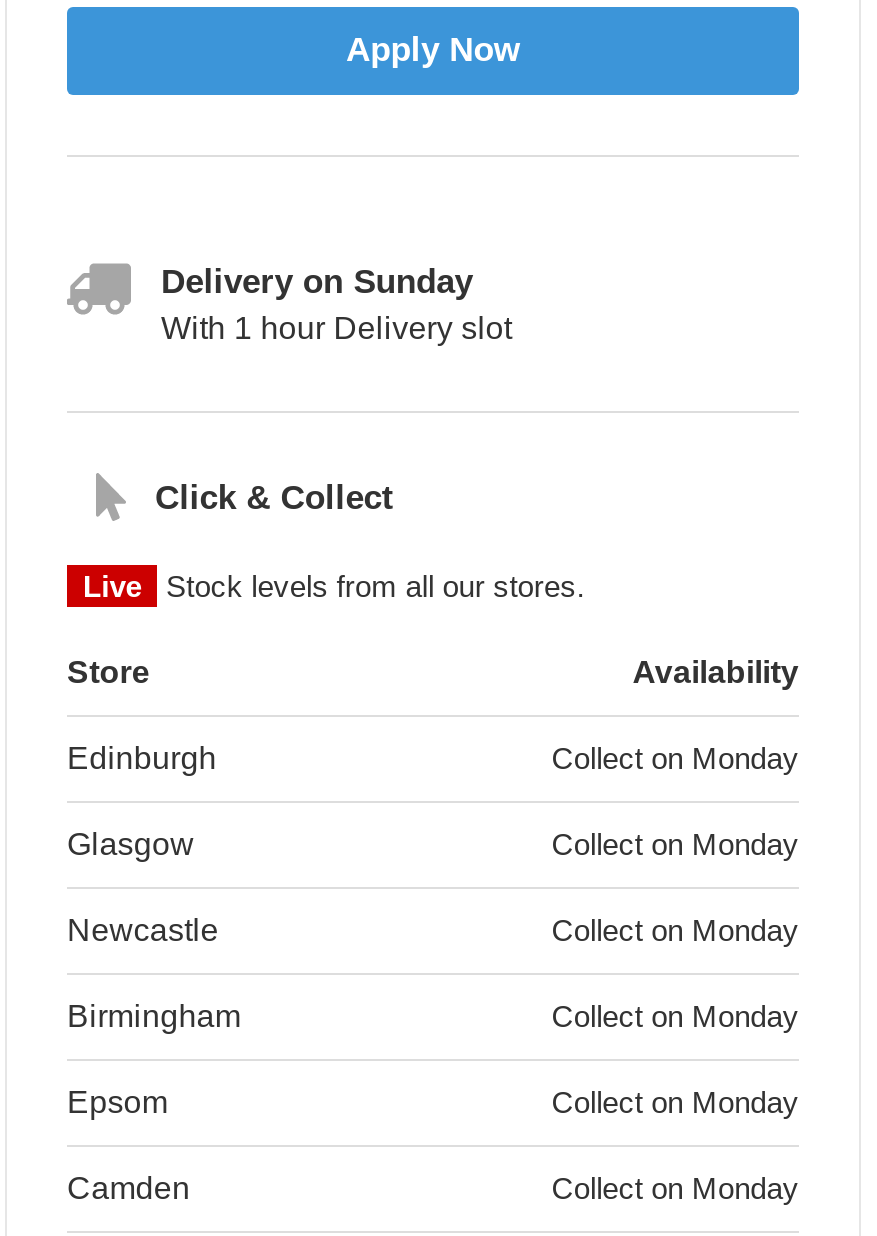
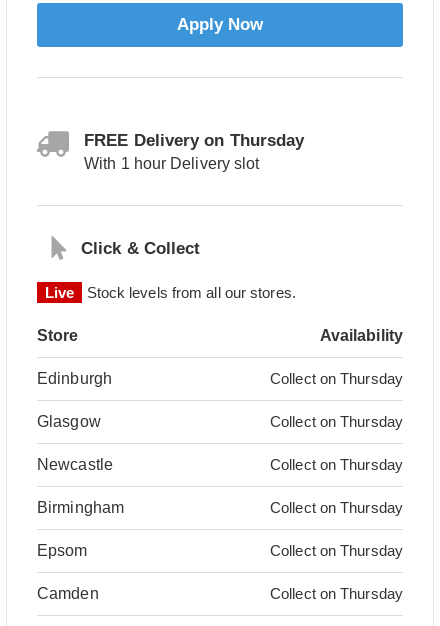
- Delivery on Sunday
+ FREE Delivery on Thursday

- Collect on Monday
+ Collect on Thursday

- Collect on Monday
+ Collect on Thursday

- Collect on Monday
+ Collect on Thursday

- Collect on Monday
+ Collect on Thursday

- Collect on Monday
+ Collect on Thursday

- Collect on Monday
+ Collect on Thursday
